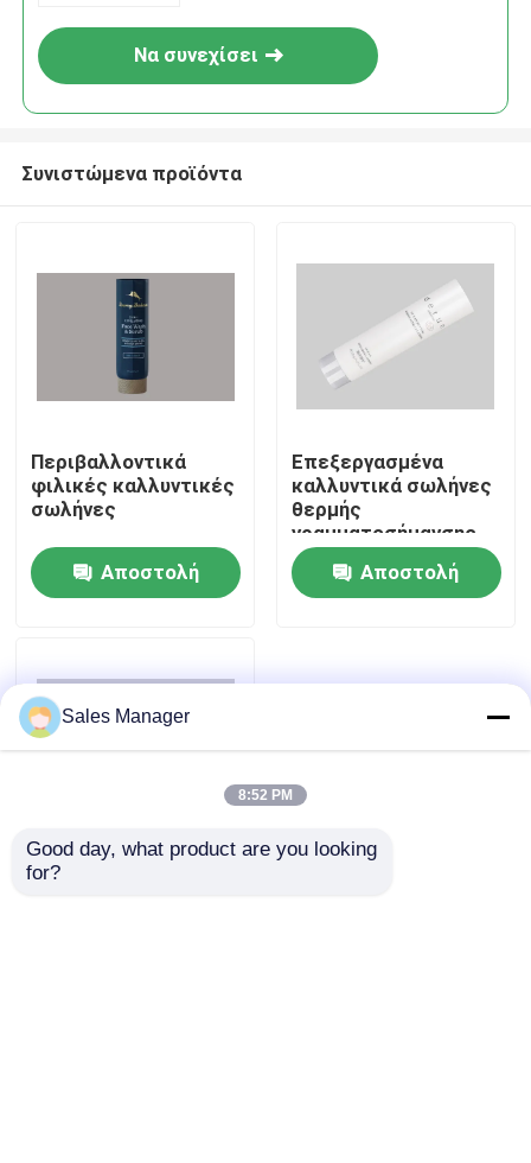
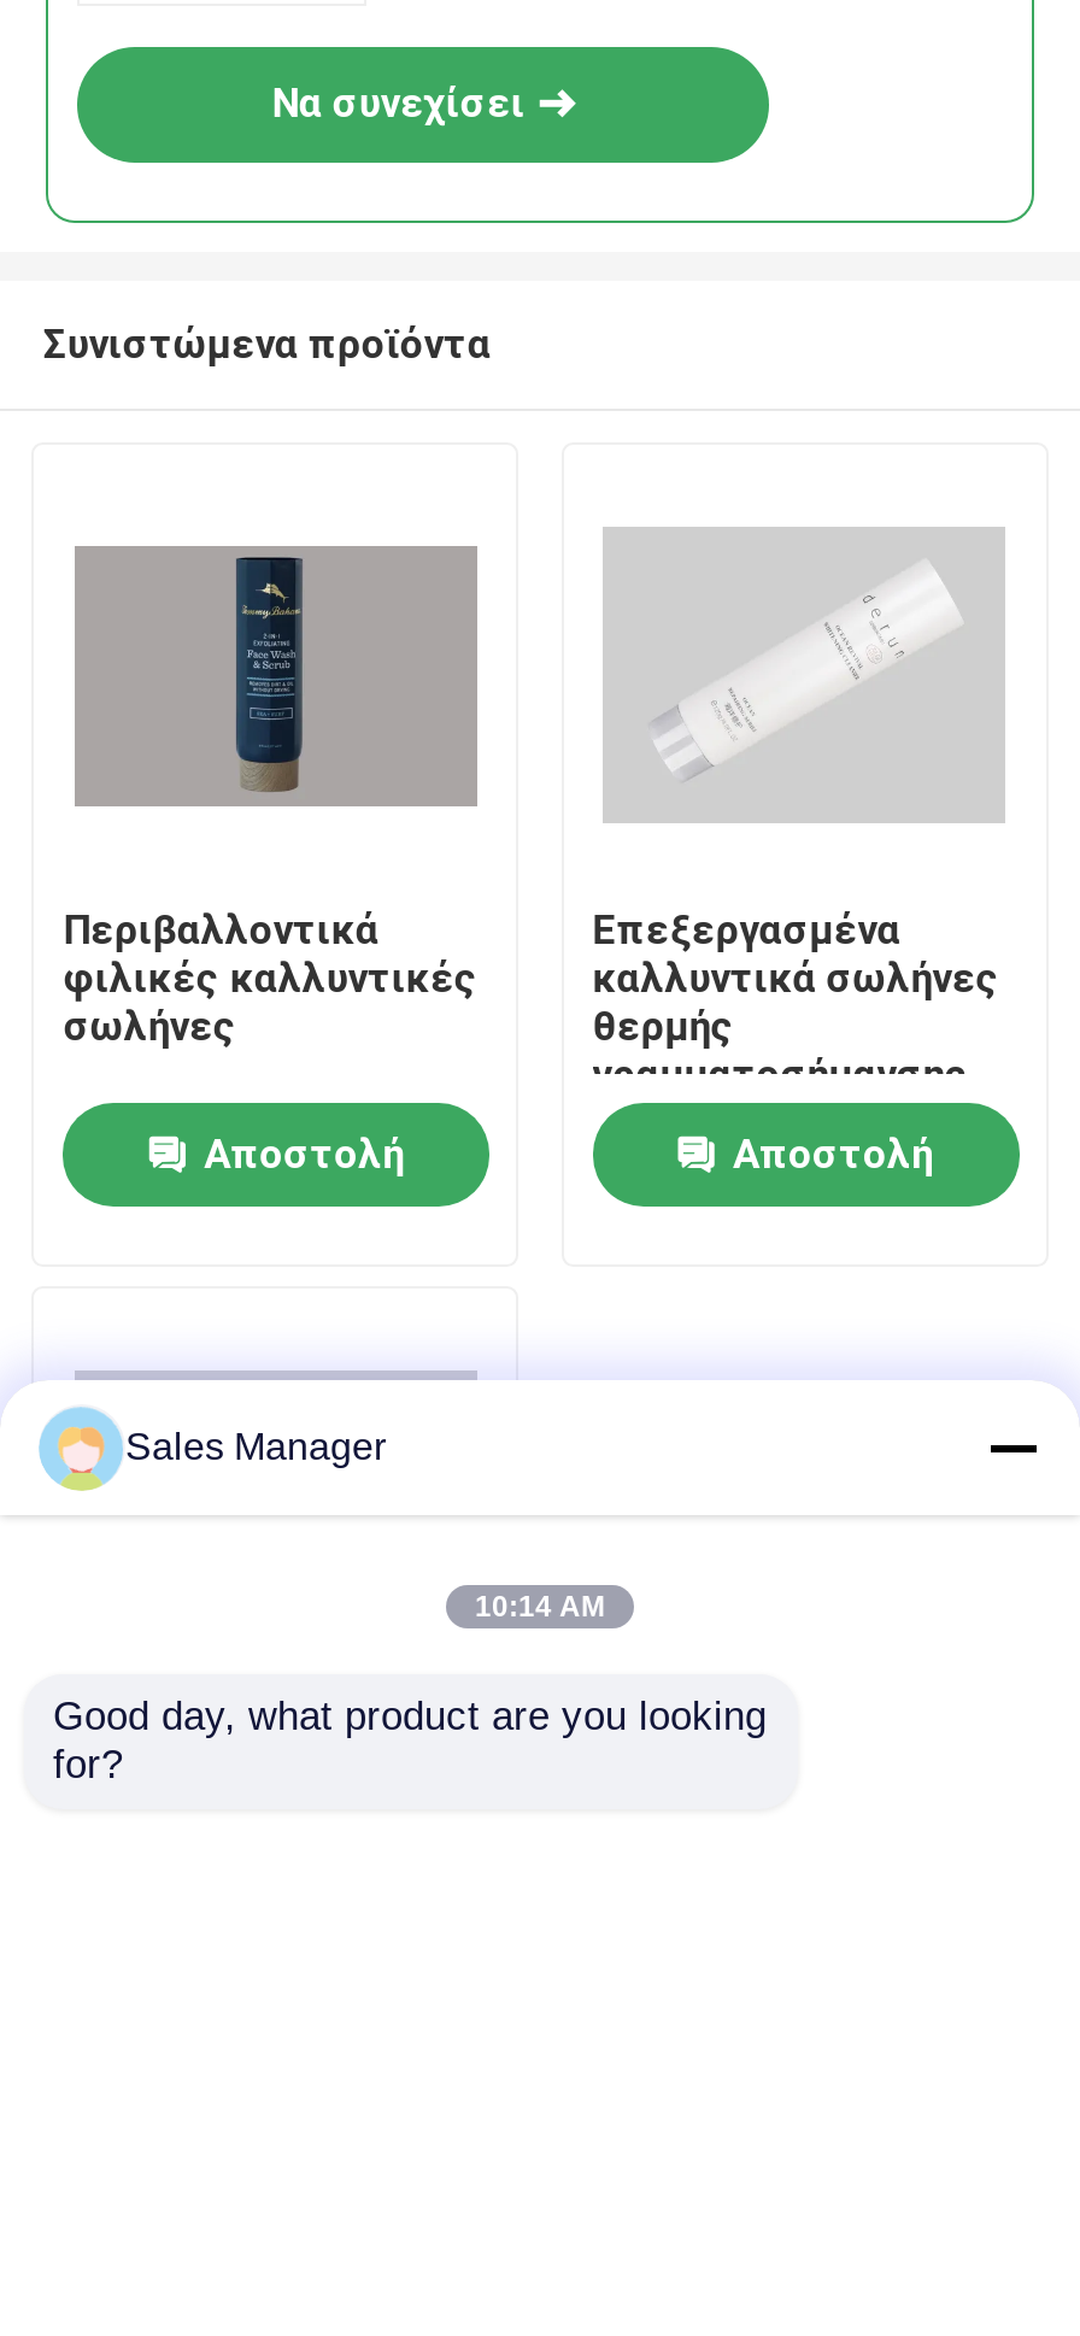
- 8:52 PM
+ 10:14 AM
